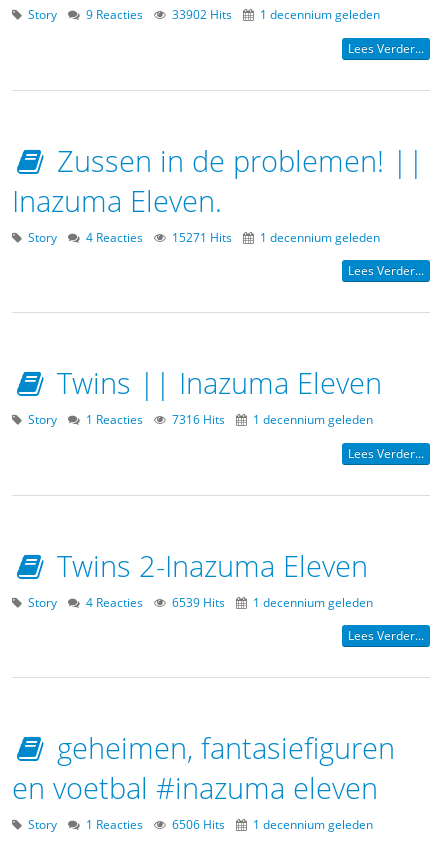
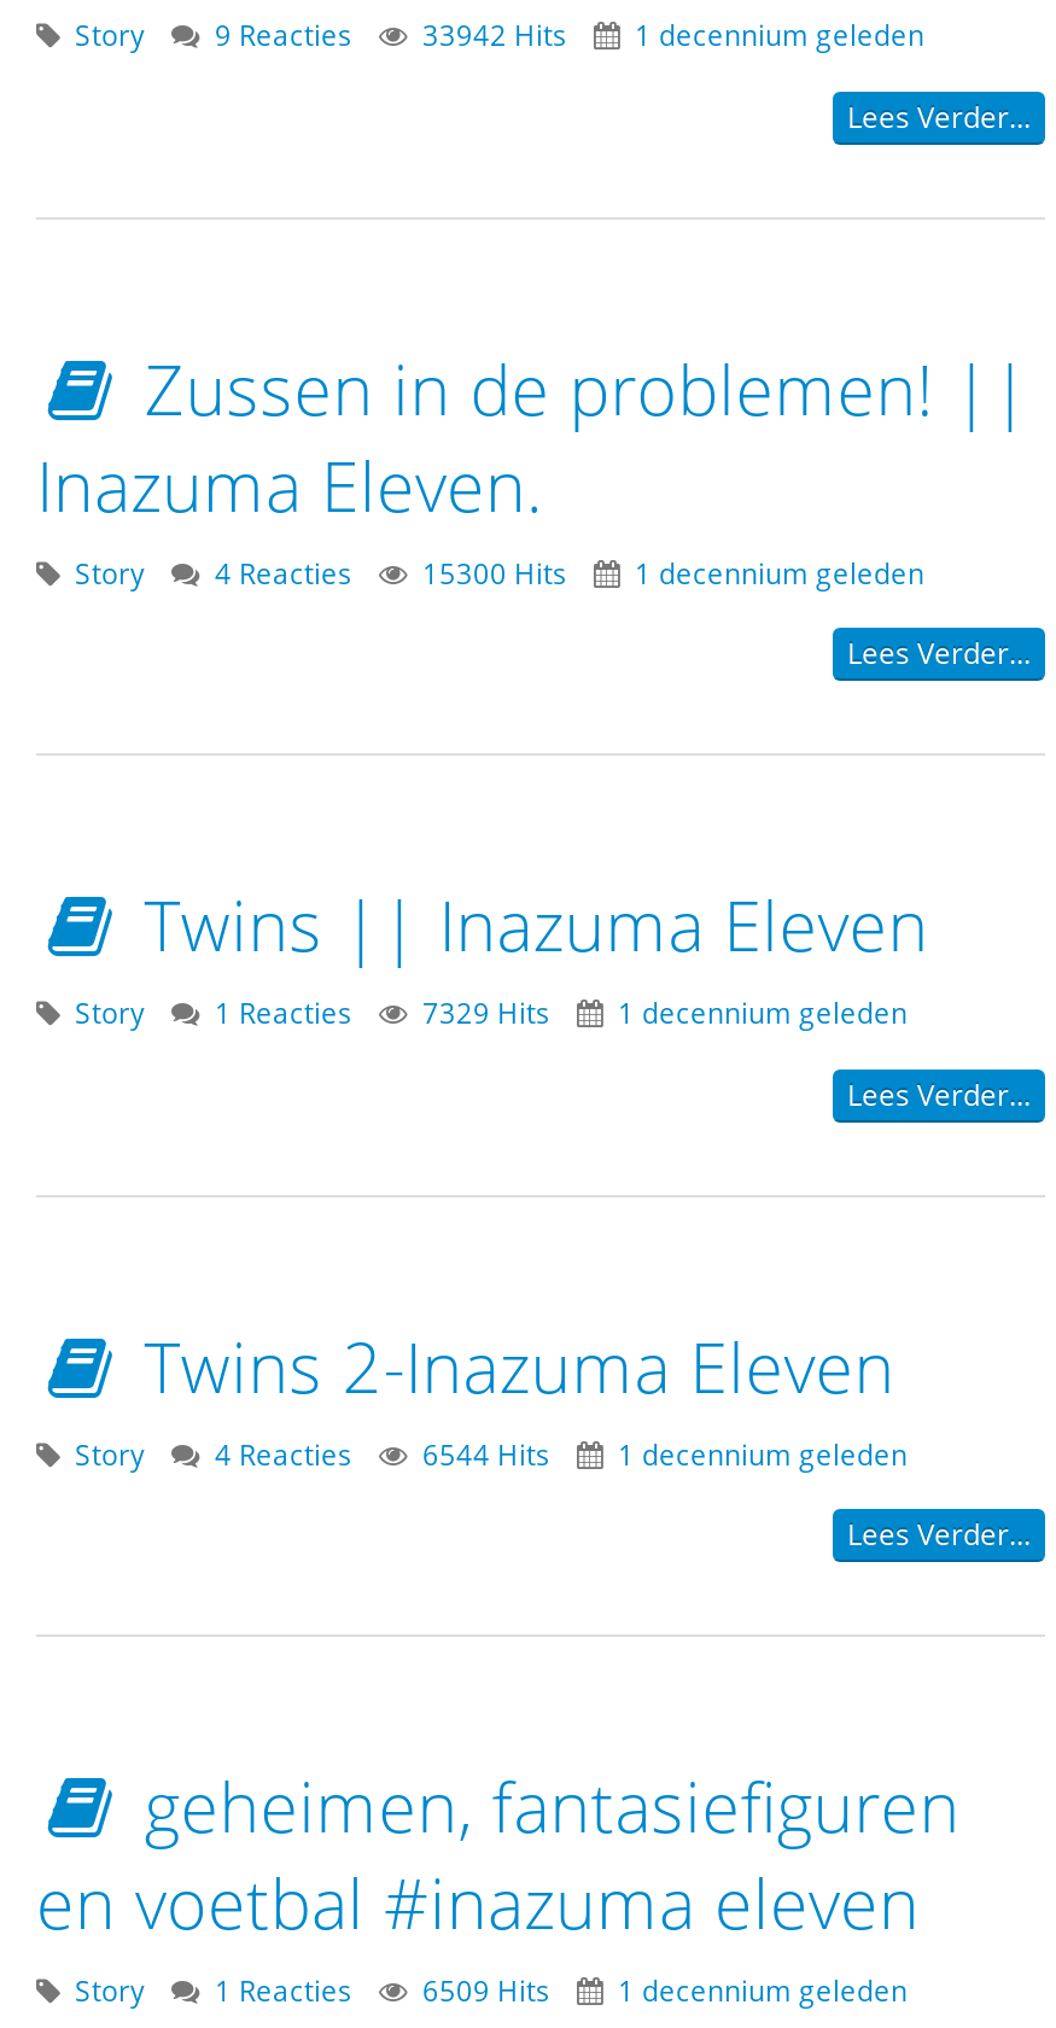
- Story 9 Reacties 33902 Hits 1 decennium geleden
+ Story 9 Reacties 33942 Hits 1 decennium geleden

- Story 4 Reacties 15271 Hits 1 decennium geleden
+ Story 4 Reacties 15300 Hits 1 decennium geleden

- Story 1 Reacties 7316 Hits 1 decennium geleden
+ Story 1 Reacties 7329 Hits 1 decennium geleden

- Story 4 Reacties 6539 Hits 1 decennium geleden
+ Story 4 Reacties 6544 Hits 1 decennium geleden

- Story 1 Reacties 6506 Hits 1 decennium geleden
+ Story 1 Reacties 6509 Hits 1 decennium geleden
